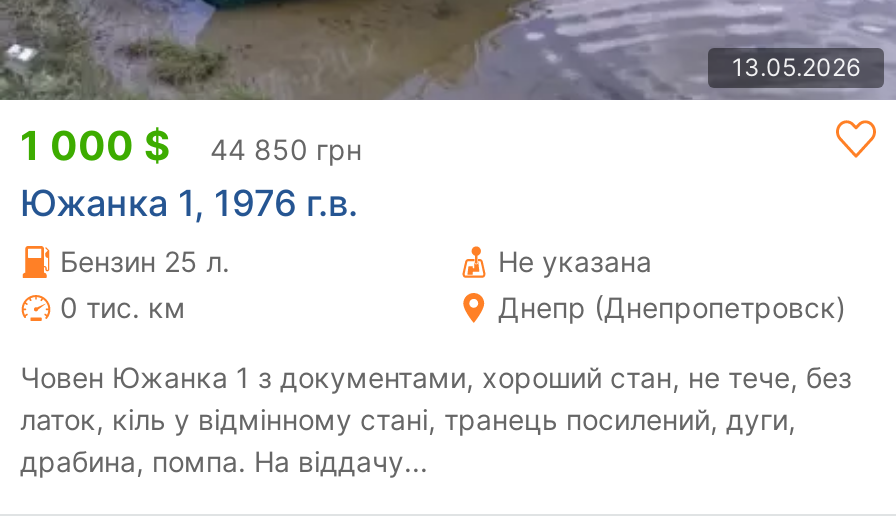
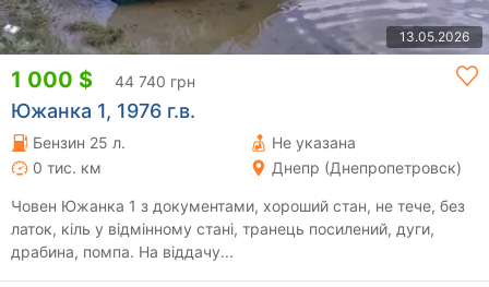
- 1 000 $ 44 850 грн
+ 1 000 $ 44 740 грн
